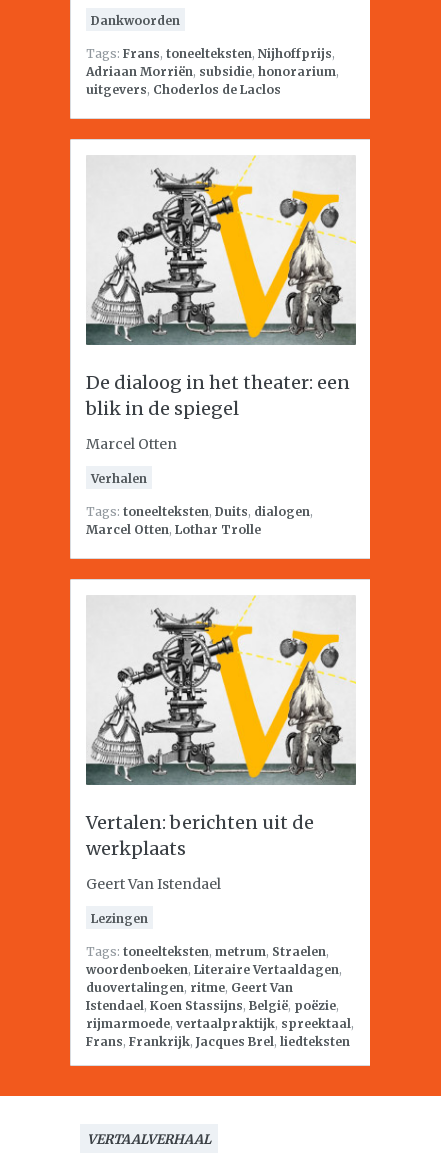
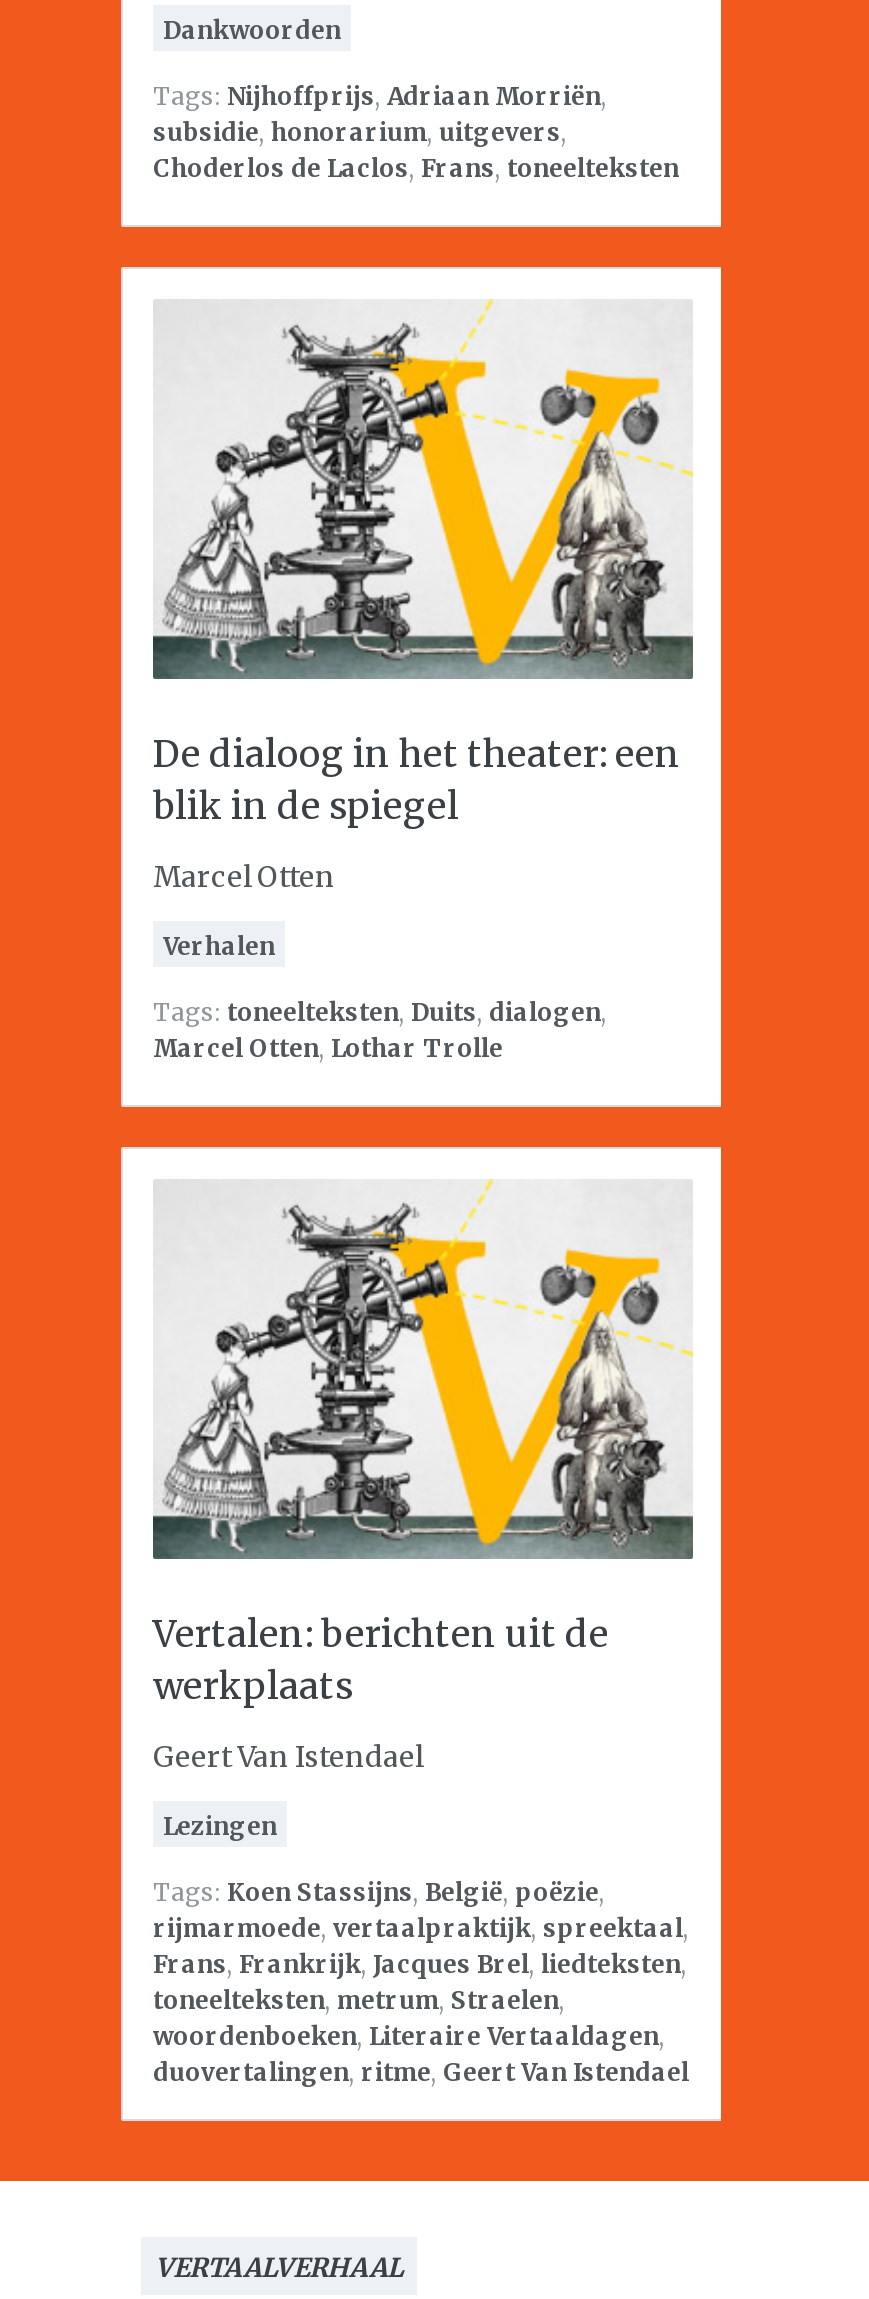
- Tags: Frans, toneelteksten, Nijhoffprijs,
- Adriaan Morriën, subsidie, honorarium,
- uitgevers, Choderlos de Laclos
+ Tags: Nijhoffprijs, Adriaan Morriën,
+ subsidie, honorarium, uitgevers,
+ Choderlos de Laclos, Frans, toneelteksten

- Tags: toneelteksten, metrum, Straelen,
+ Tags: Koen Stassijns, België, poëzie,
+ Frans, Frankrijk, Jacques Brel, liedteksten,
+ toneelteksten, metrum, Straelen,

moved down: woordenboeken, Literaire Vertaaldagen,

- duovertalingen, ritme, Geert Van
- Istendael, Koen Stassijns, België, poëzie,
- Frans, Frankrijk, Jacques Brel, liedteksten
+ duovertalingen, ritme, Geert Van Istendael

moved up: rijmarmoede, vertaalpraktijk, spreektaal,
